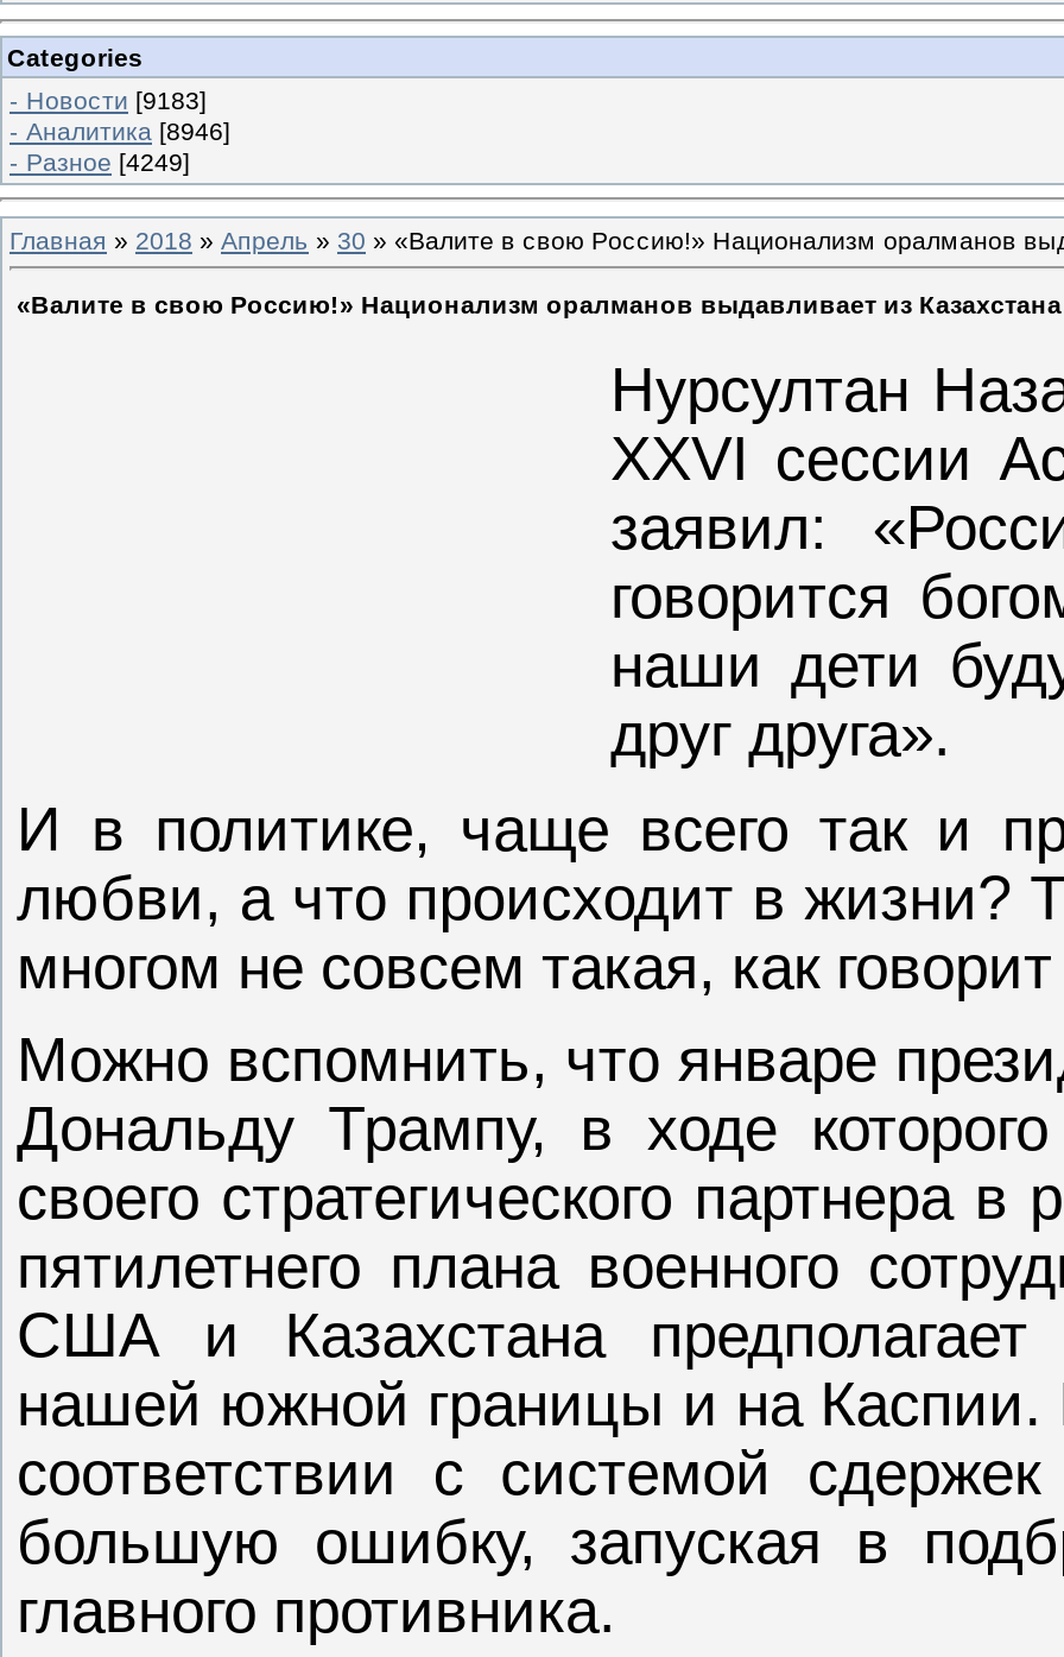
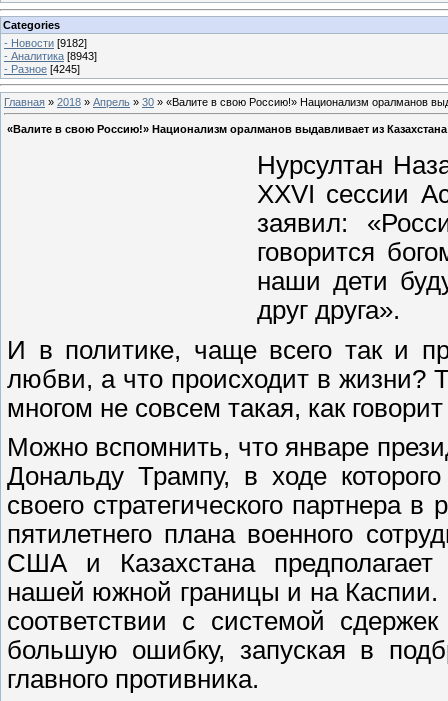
- - Новости [9183]
+ - Новости [9182]

- - Аналитика [8946]
+ - Аналитика [8943]

- - Разное [4249]
+ - Разное [4245]
